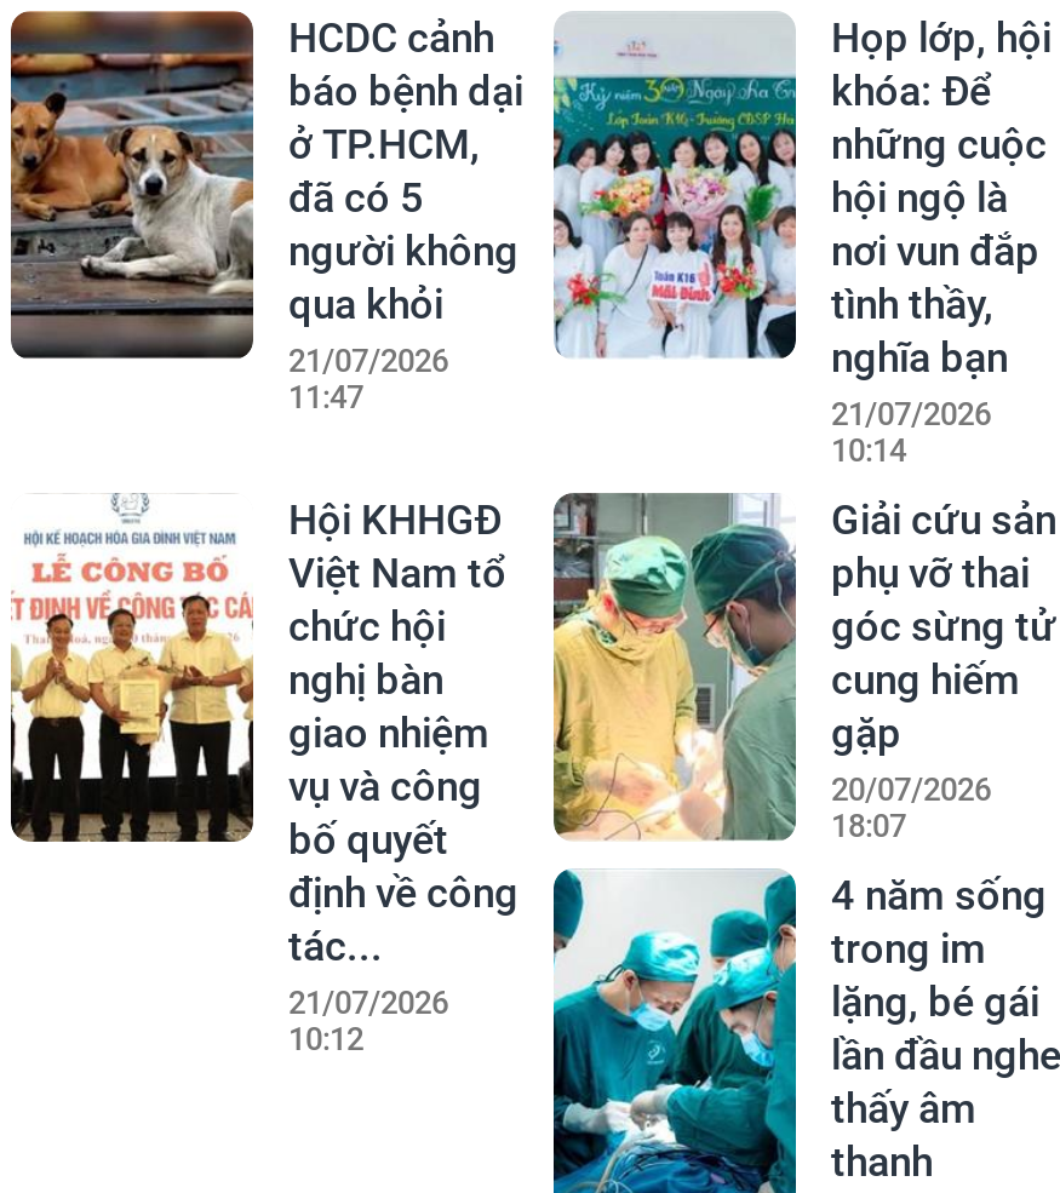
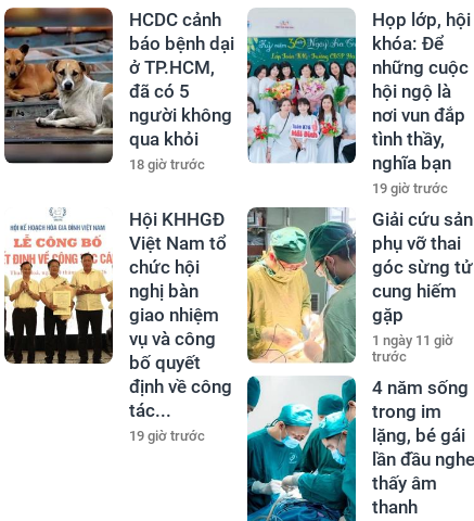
- 21/07/2026
- 11:47
+ 18 giờ trước

- 21/07/2026
- 10:14
+ 19 giờ trước

- 20/07/2026
- 18:07
+ 1 ngày 11 giờ
+ trước

- 21/07/2026
- 10:12
+ 19 giờ trước
